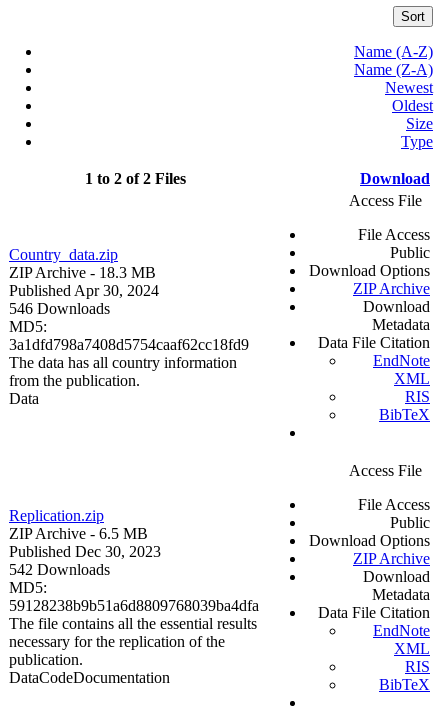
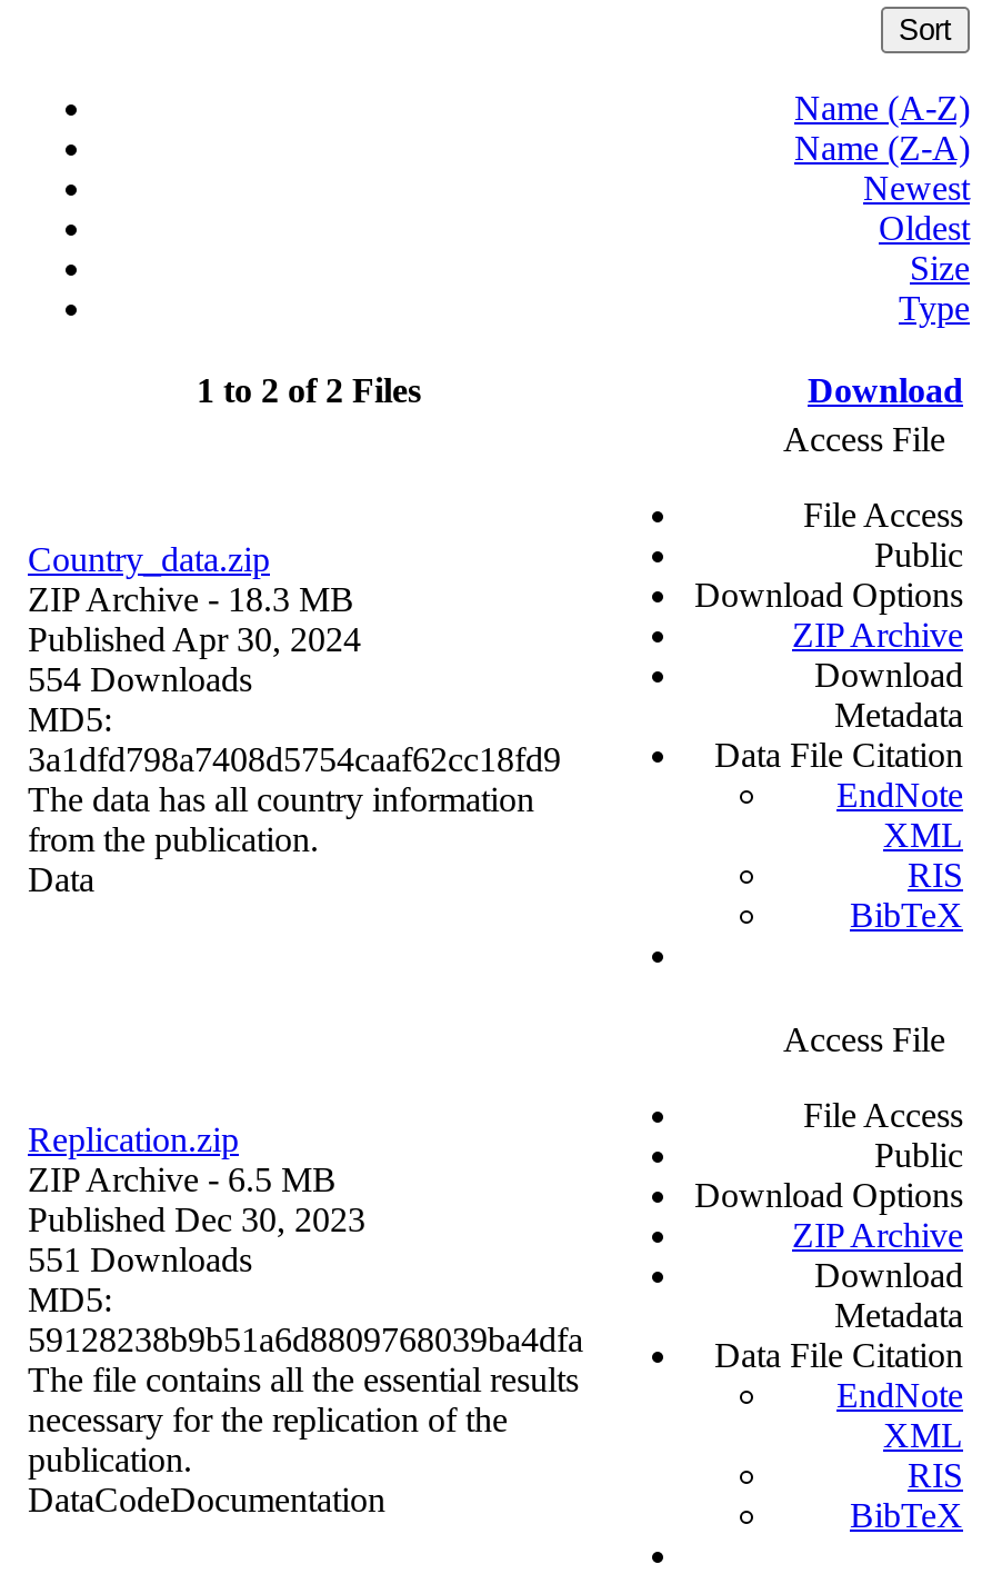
- 546 Downloads
+ 554 Downloads

- 542 Downloads
+ 551 Downloads
